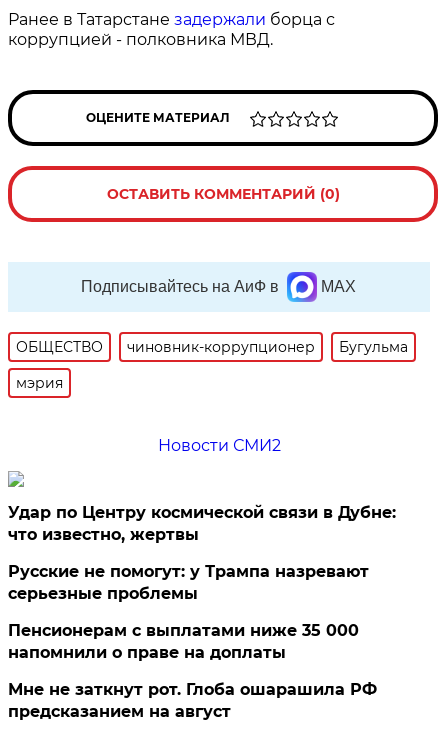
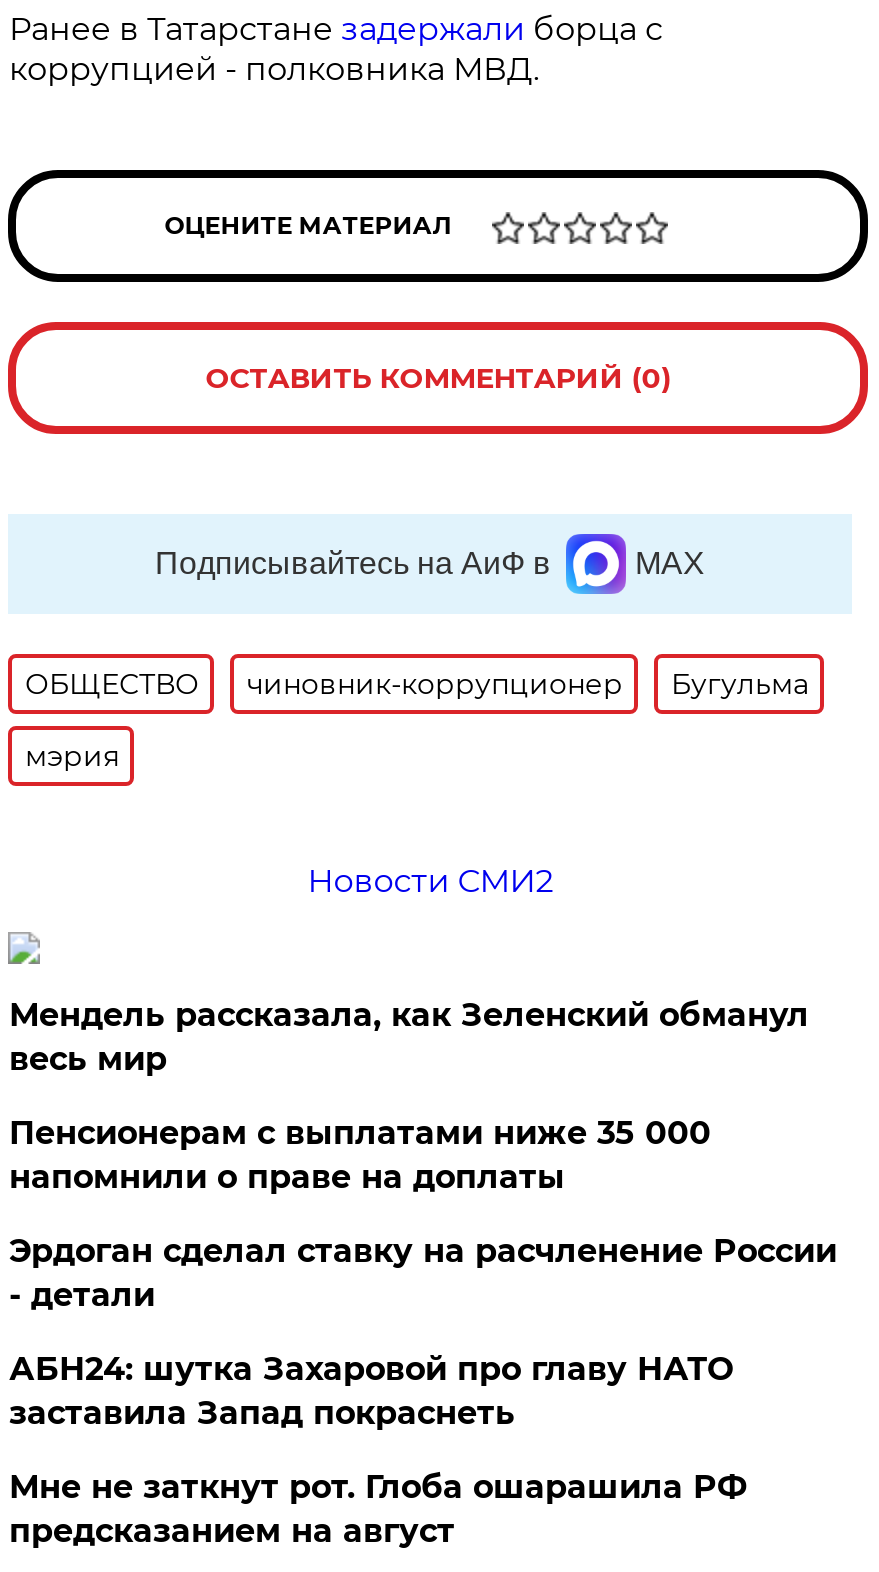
- Удар по Центру космической связи в Дубне:
- что известно, жертвы
- Русские не помогут: у Трампа назревают
- серьезные проблемы
+ Мендель рассказала, как Зеленский обманул
+ весь мир

moved up: Пенсионерам с выплатами ниже 35 000 | напомнили о праве на доплаты

+ Эрдоган сделал ставку на расчленение России
+ - детали
+ АБН24: шутка Захаровой про главу НАТО
+ заставила Запад покраснеть
